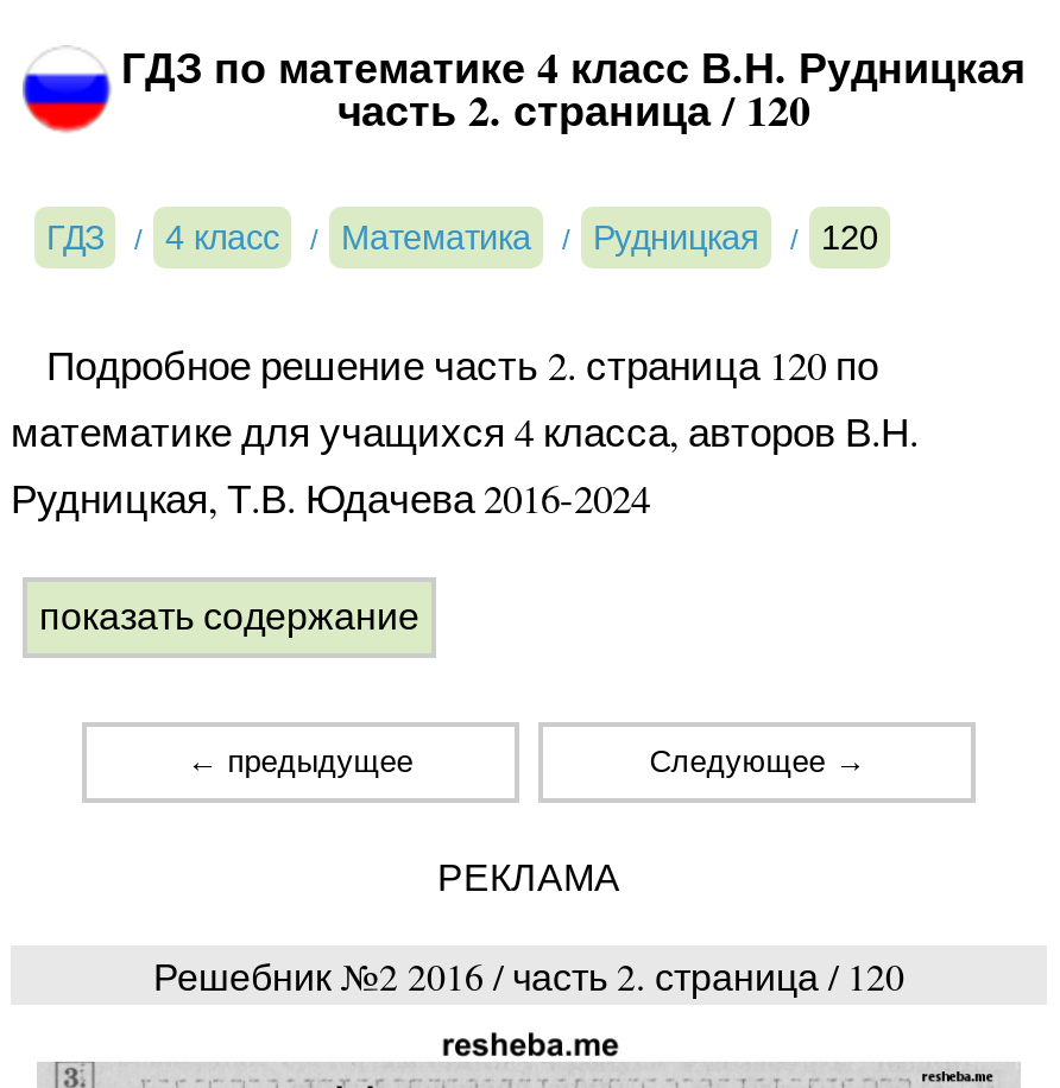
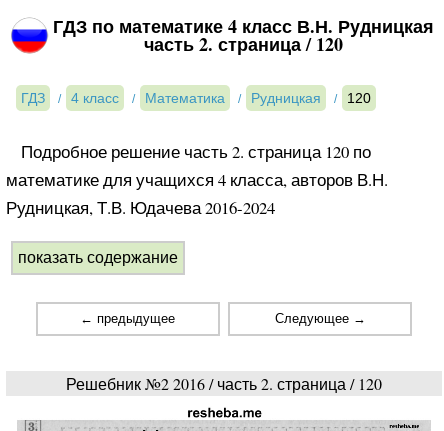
- РЕКЛАМА
